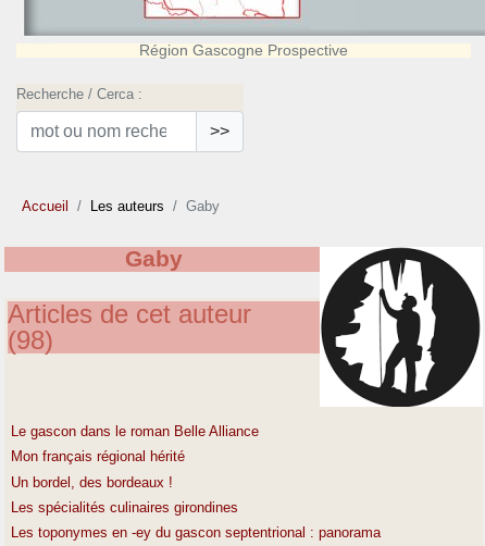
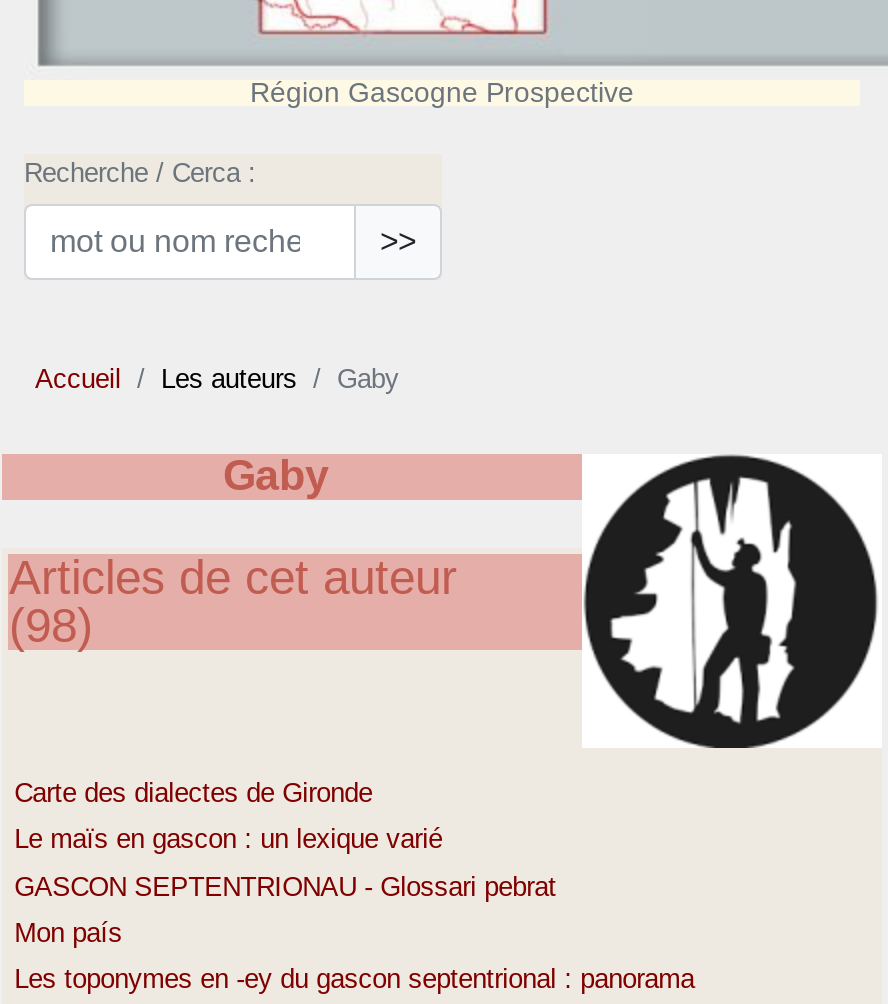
- Le gascon dans le roman Belle Alliance
+ Carte des dialectes de Gironde

- Mon français régional hérité
+ Le maïs en gascon : un lexique varié

- Un bordel, des bordeaux !
+ GASCON SEPTENTRIONAU - Glossari pebrat

- Les spécialités culinaires girondines
+ Mon país
